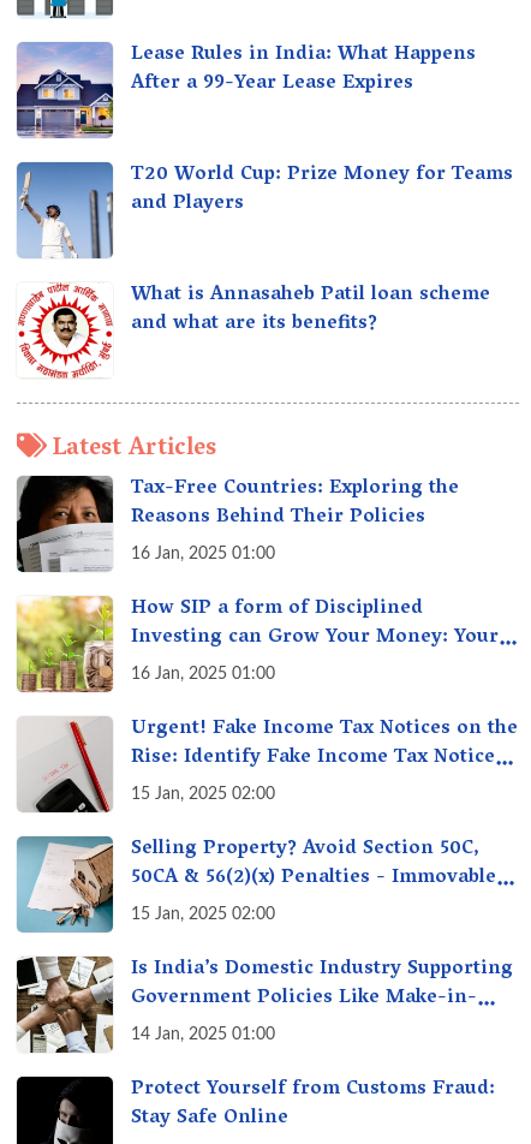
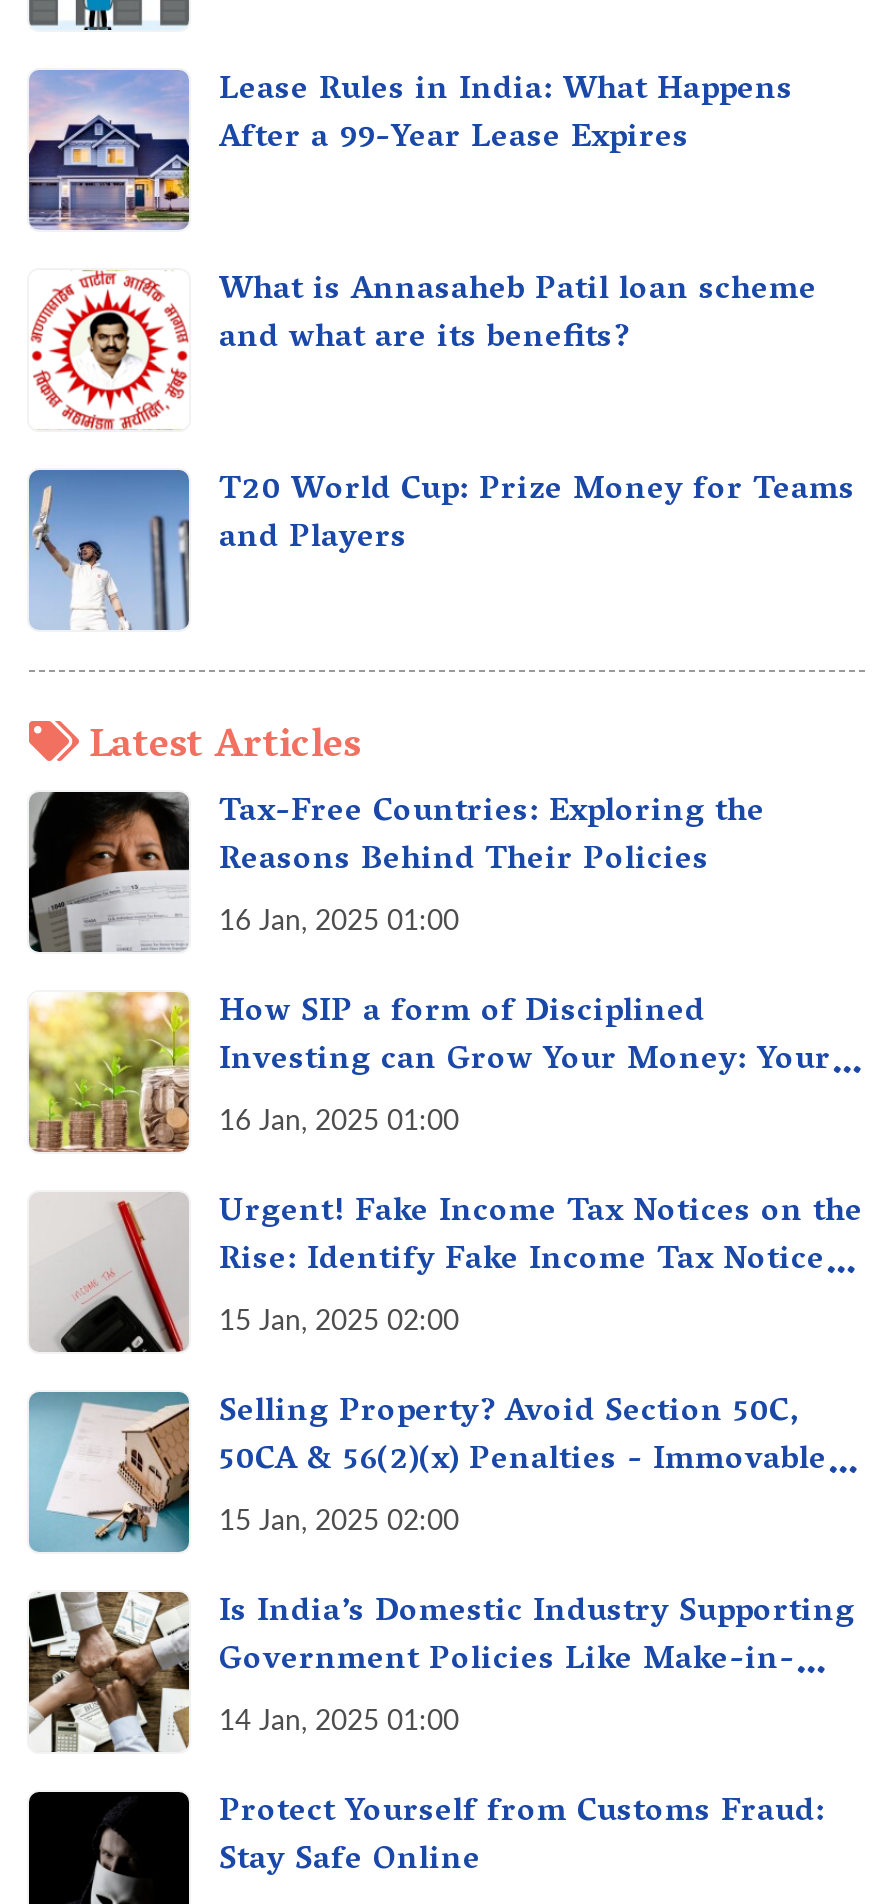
moved down: [image] | T20 World Cup: Prize Money for Teams | and Players

moved up: [image] | What is Annasaheb Patil loan scheme | and what are its benefits?
